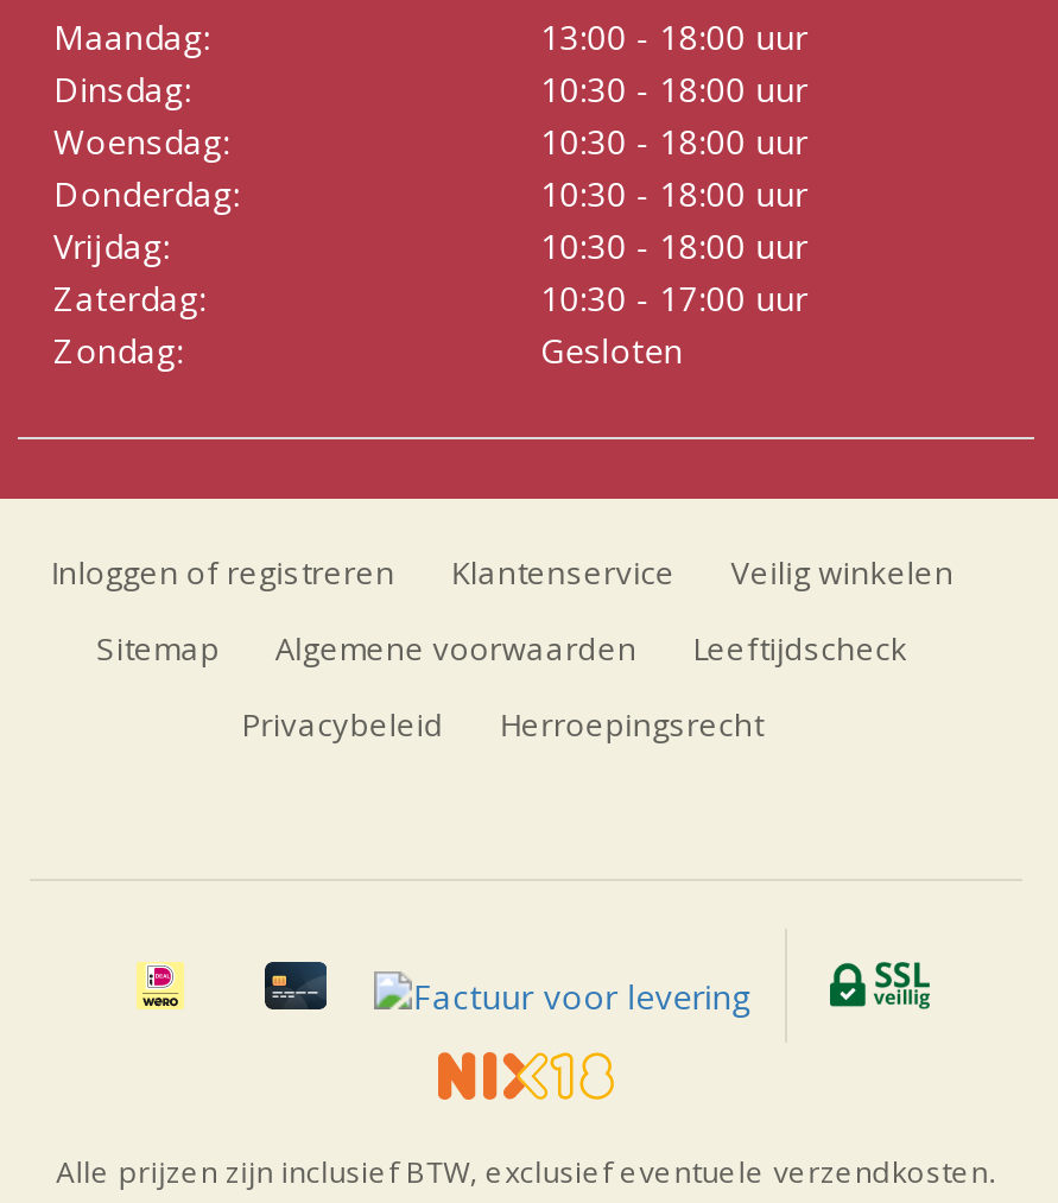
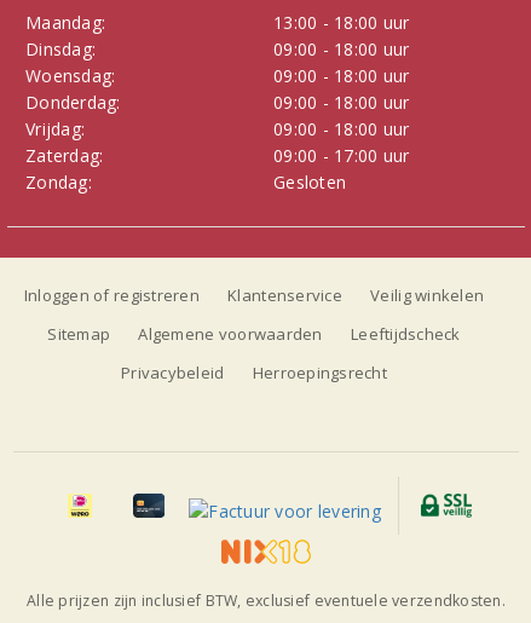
- 10:30 - 18:00 uur
+ 09:00 - 18:00 uur

- 10:30 - 18:00 uur
+ 09:00 - 18:00 uur

- 10:30 - 18:00 uur
+ 09:00 - 18:00 uur

- 10:30 - 18:00 uur
+ 09:00 - 18:00 uur

- 10:30 - 17:00 uur
+ 09:00 - 17:00 uur
